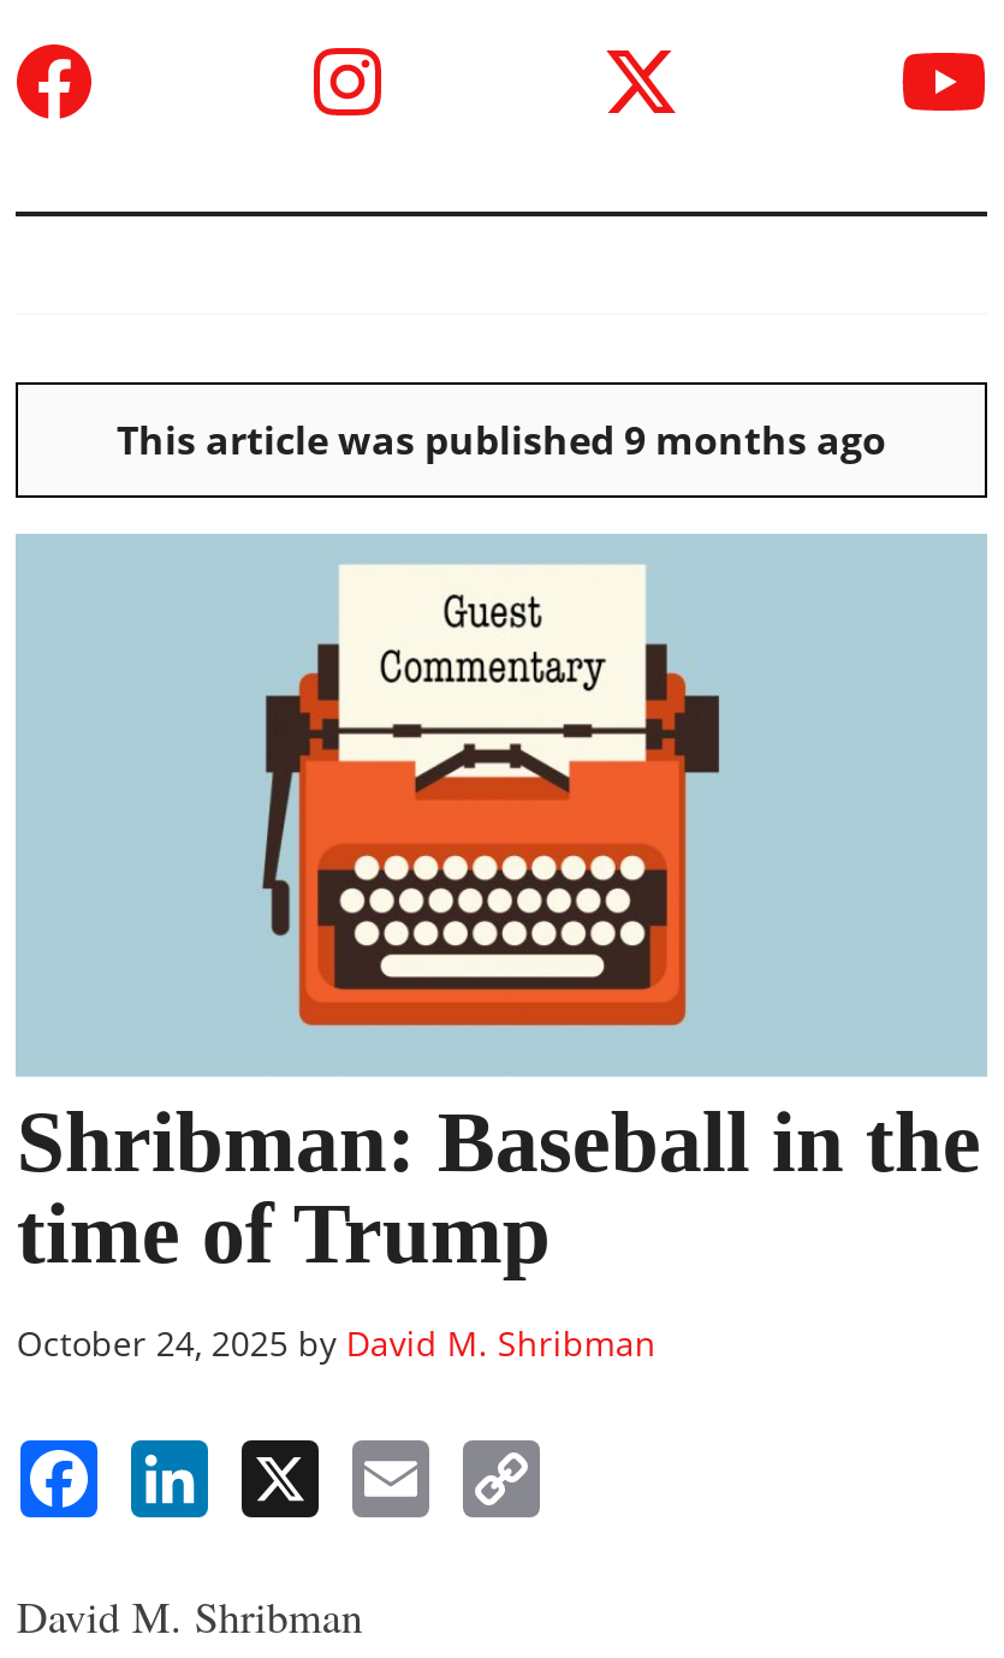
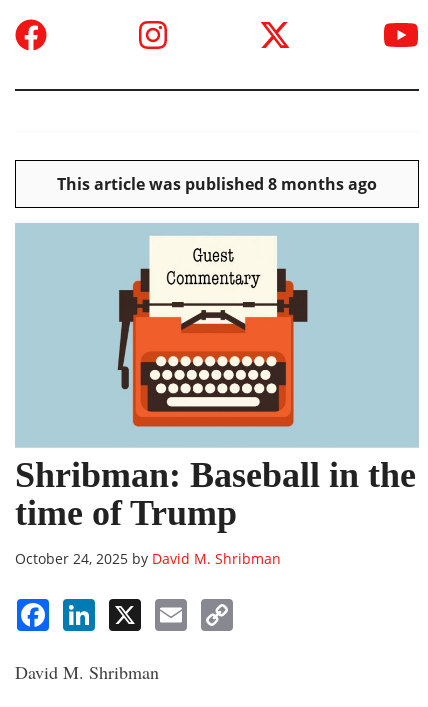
- This article was published 9 months ago
+ This article was published 8 months ago
